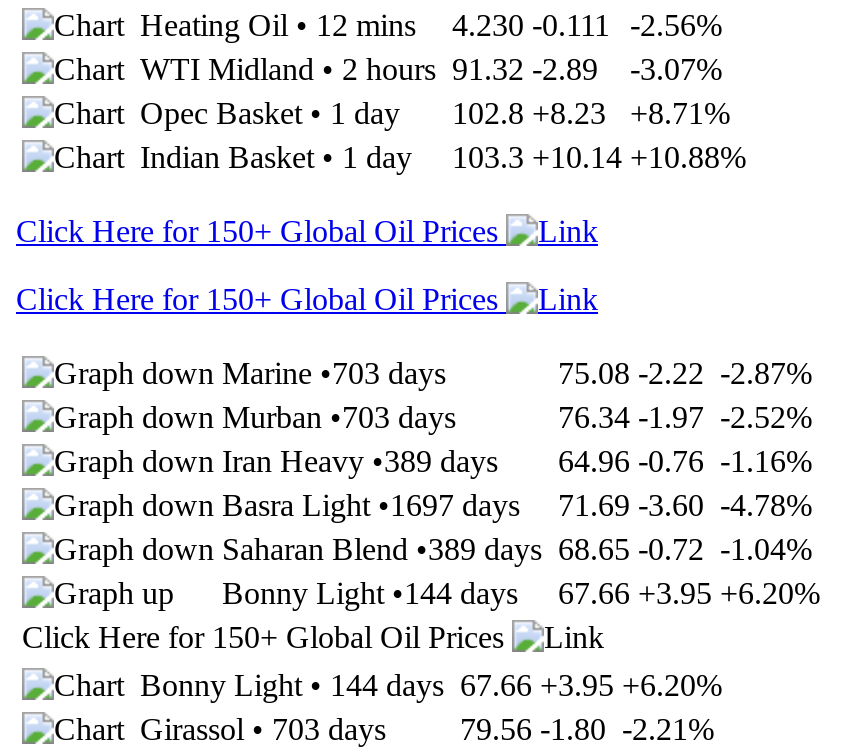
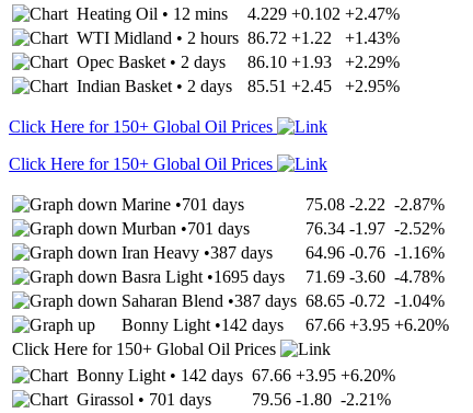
- 4.230 -0.111 -2.56%
- WTI Midland • 2 hours 91.32 -2.89
- -3.07%
- Opec Basket • 1 day
- 102.8 +8.23
- +8.71%
- Indian Basket • 1 day
- 103.3 +10.14 +10.88%
+ 4.229 +0.102 +2.47%
+ WTI Midland • 2 hours 86.72 +1.22
+ +1.43%
+ Opec Basket • 2 days
+ 86.10 +1.93
+ +2.29%
+ Indian Basket • 2 days
+ 85.51 +2.45
+ +2.95%

- Marine •703 days
+ Marine •701 days

- Murban •703 days
+ Murban •701 days

- Iran Heavy •389 days
+ Iran Heavy •387 days

- Basra Light •1697 days
+ Basra Light •1695 days

- Saharan Blend •389 days 68.65 -0.72 -1.04%
+ Saharan Blend •387 days 68.65 -0.72 -1.04%

- Bonny Light •144 days
+ Bonny Light •142 days

- Bonny Light • 144 days 67.66 +3.95 +6.20%
+ Bonny Light • 142 days 67.66 +3.95 +6.20%

- Girassol • 703 days
+ Girassol • 701 days
